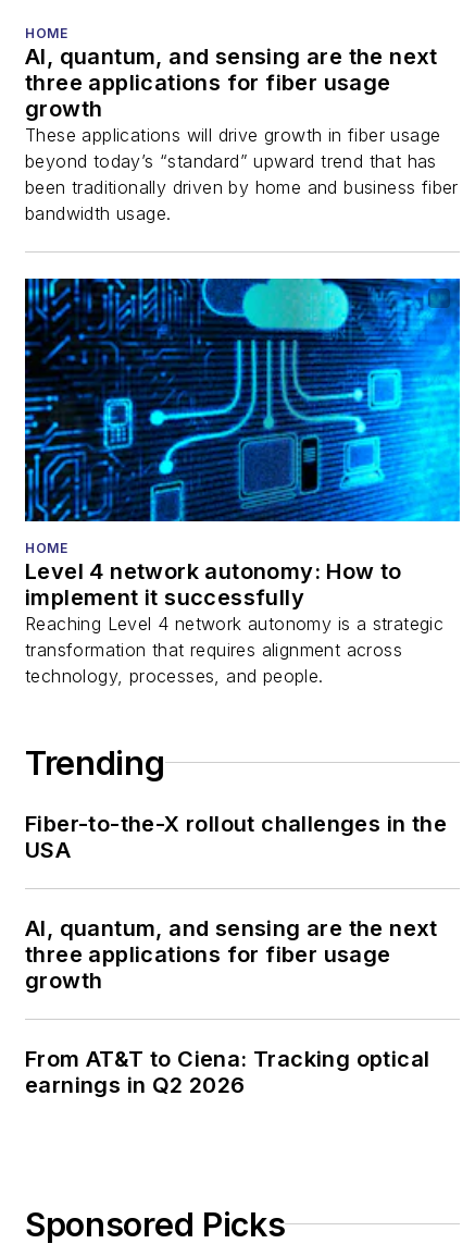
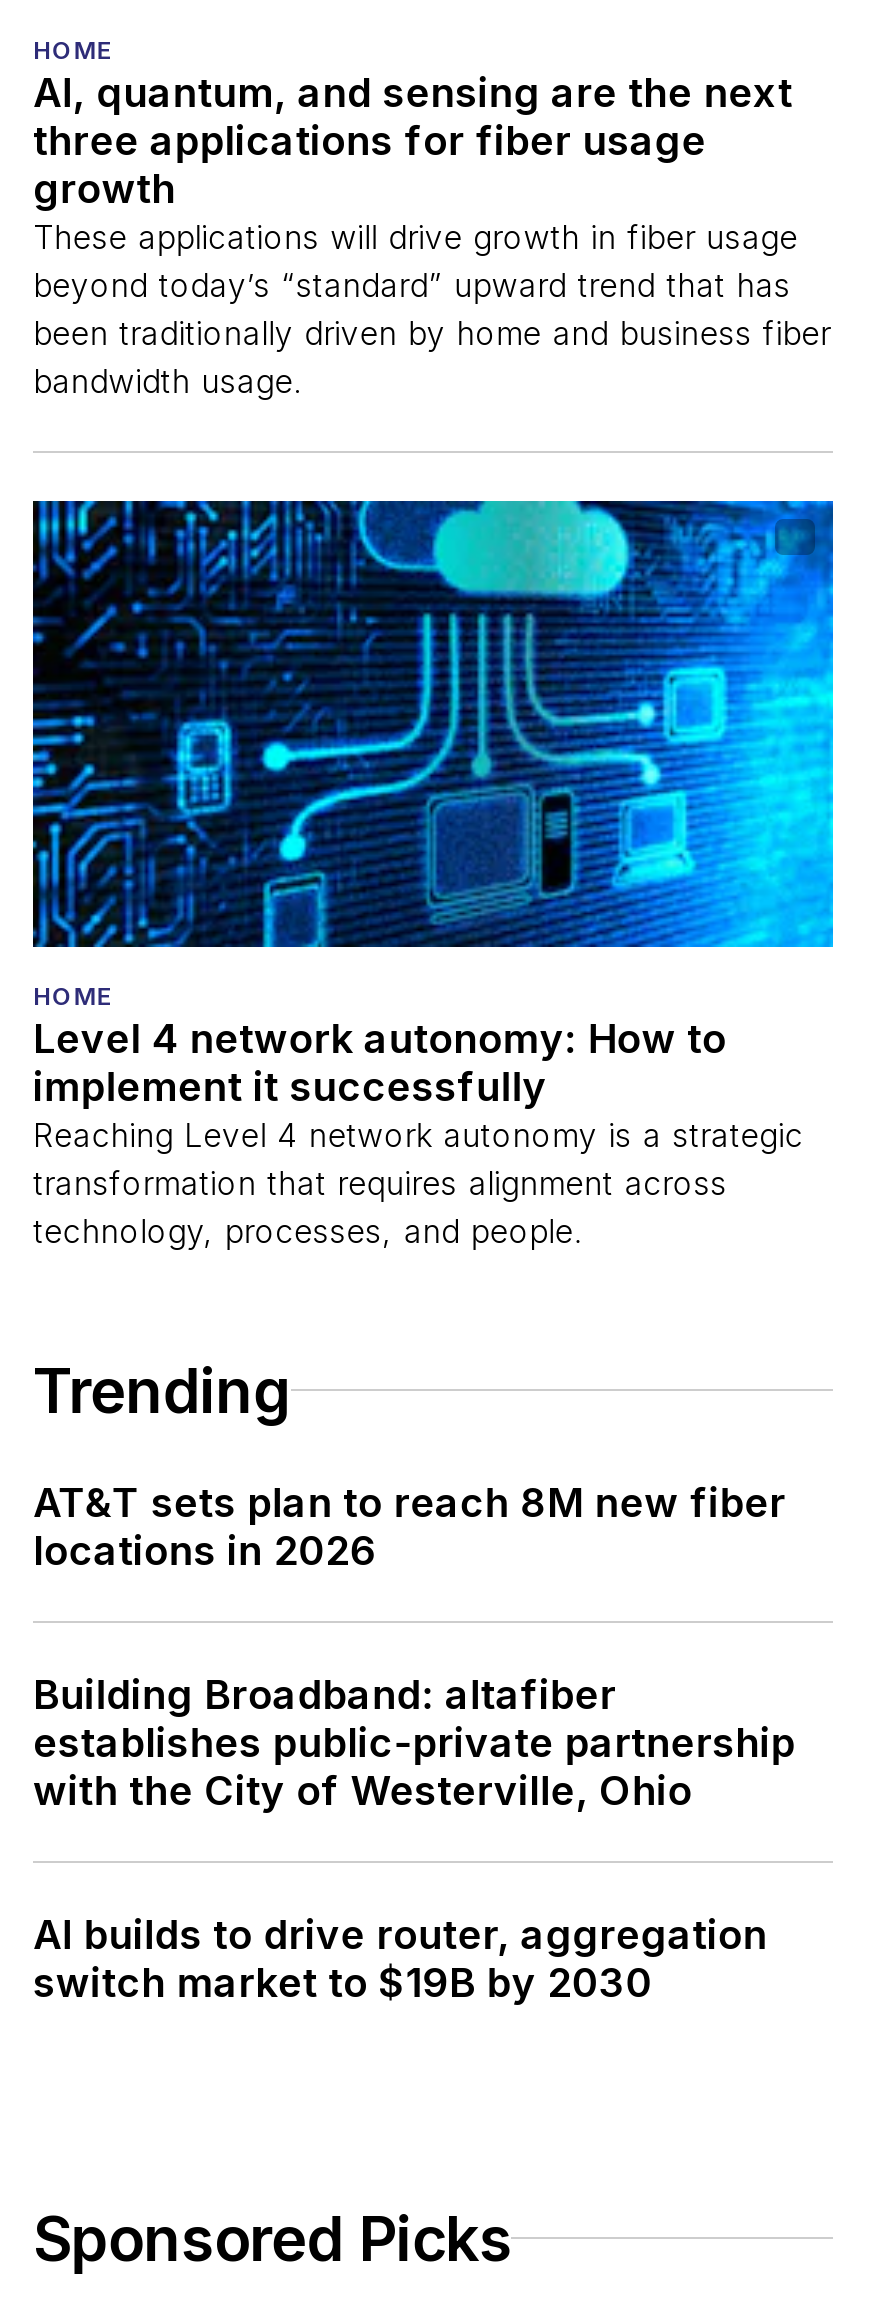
- Fiber-to-the-X rollout challenges in the
- USA
+ AT&T sets plan to reach 8M new fiber
+ locations in 2026

- AI, quantum, and sensing are the next
- three applications for fiber usage
- growth
+ Building Broadband: altafiber
+ establishes public-private partnership
+ with the City of Westerville, Ohio

- From AT&T to Ciena: Tracking optical
- earnings in Q2 2026
+ AI builds to drive router, aggregation
+ switch market to $19B by 2030
